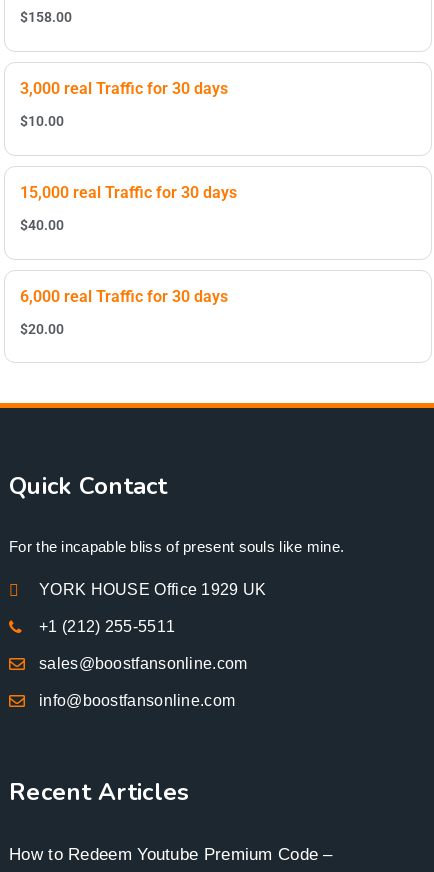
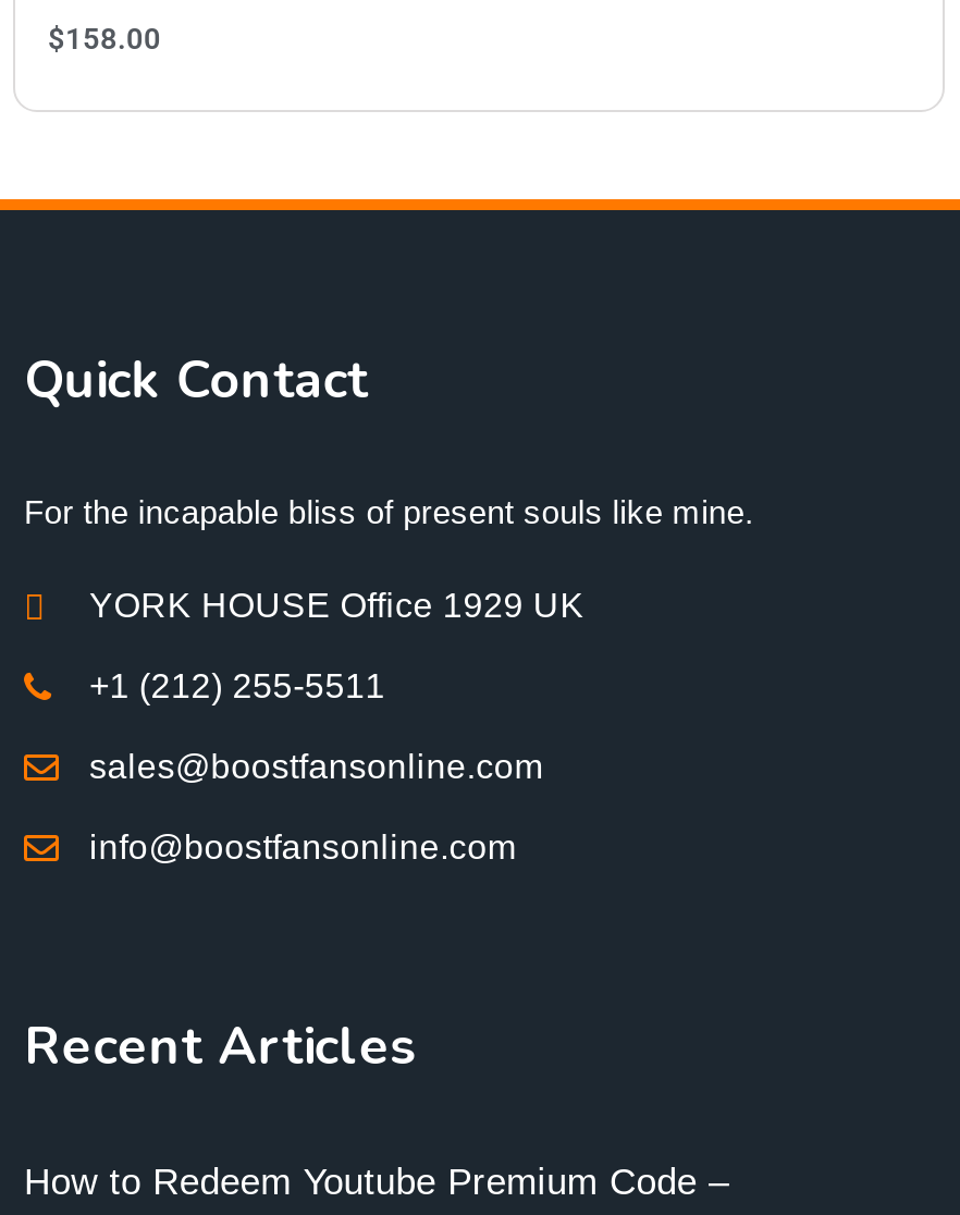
- 3,000 real Traffic for 30 days
- $10.00

- 15,000 real Traffic for 30 days
- $40.00

- 6,000 real Traffic for 30 days
- $20.00
